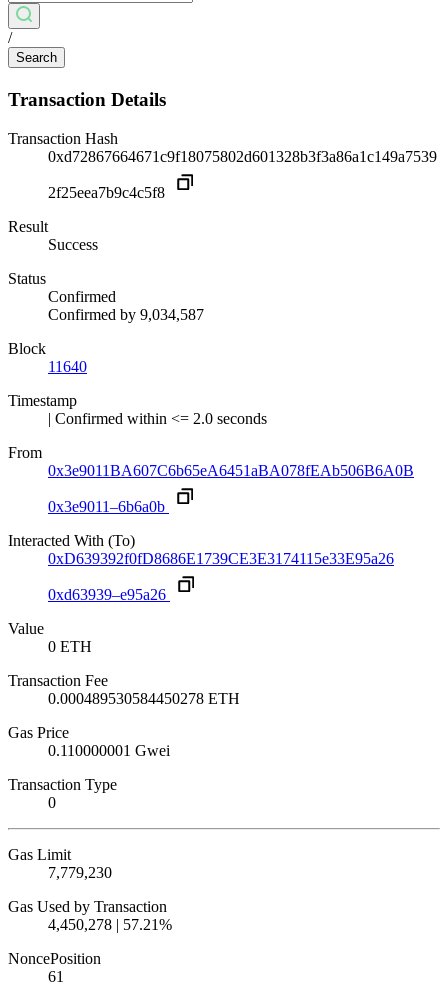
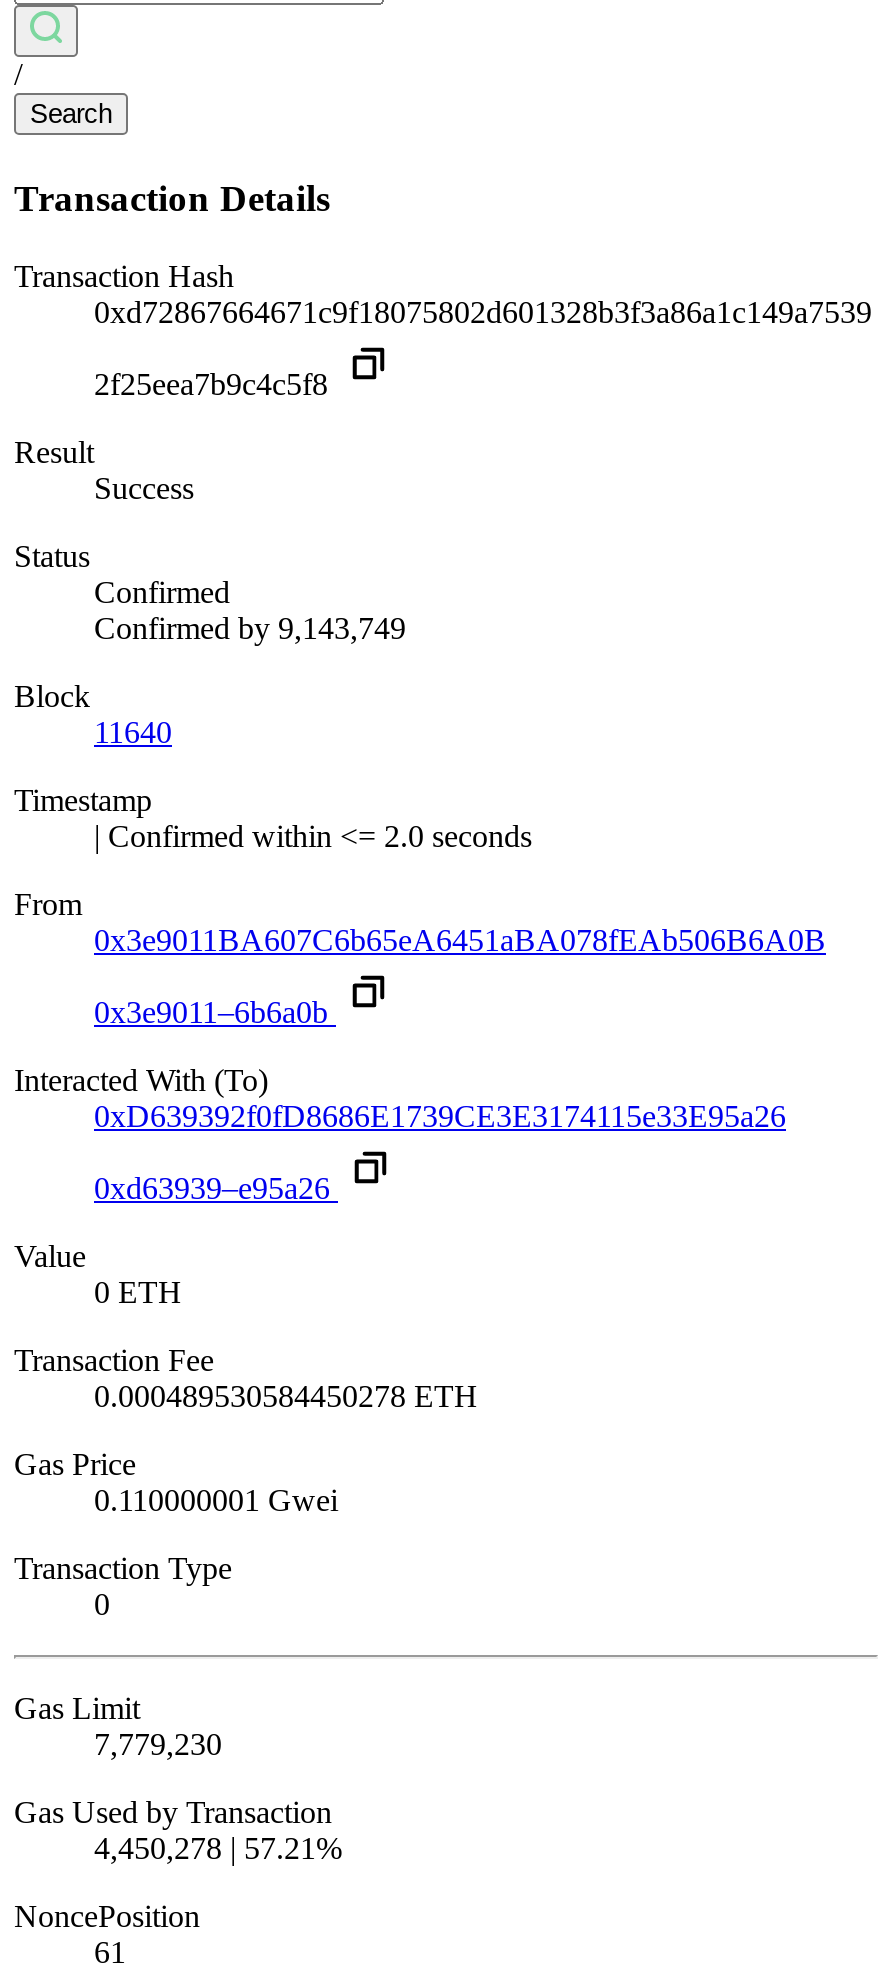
- Confirmed by 9,034,587
+ Confirmed by 9,143,749
